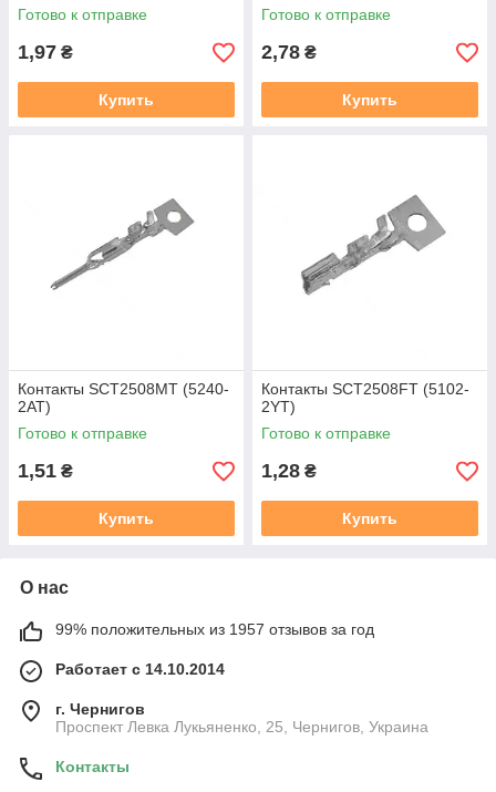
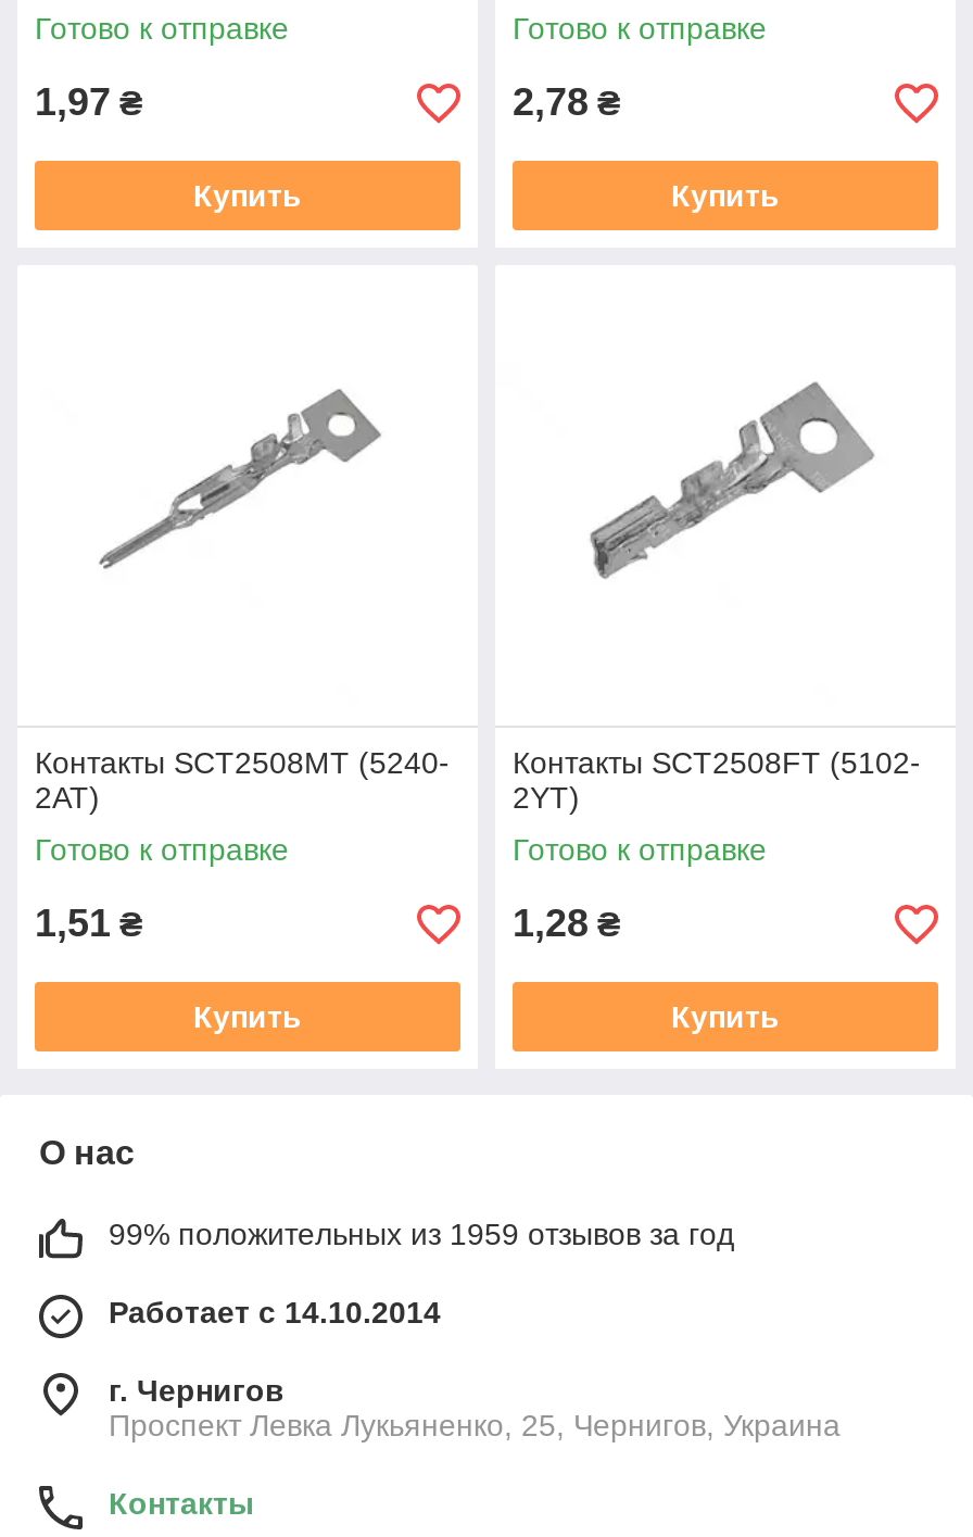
- 99% положительных из 1957 отзывов за год
+ 99% положительных из 1959 отзывов за год
